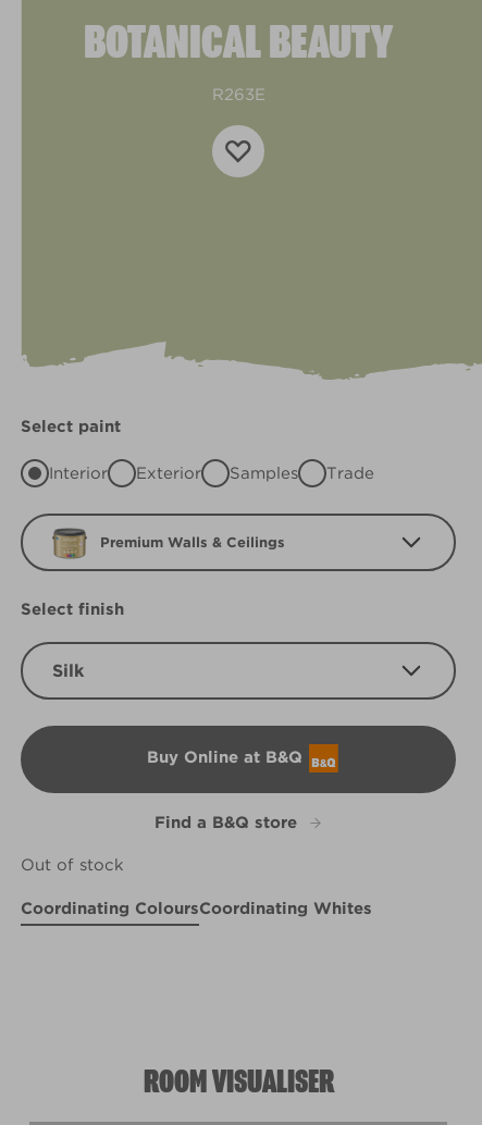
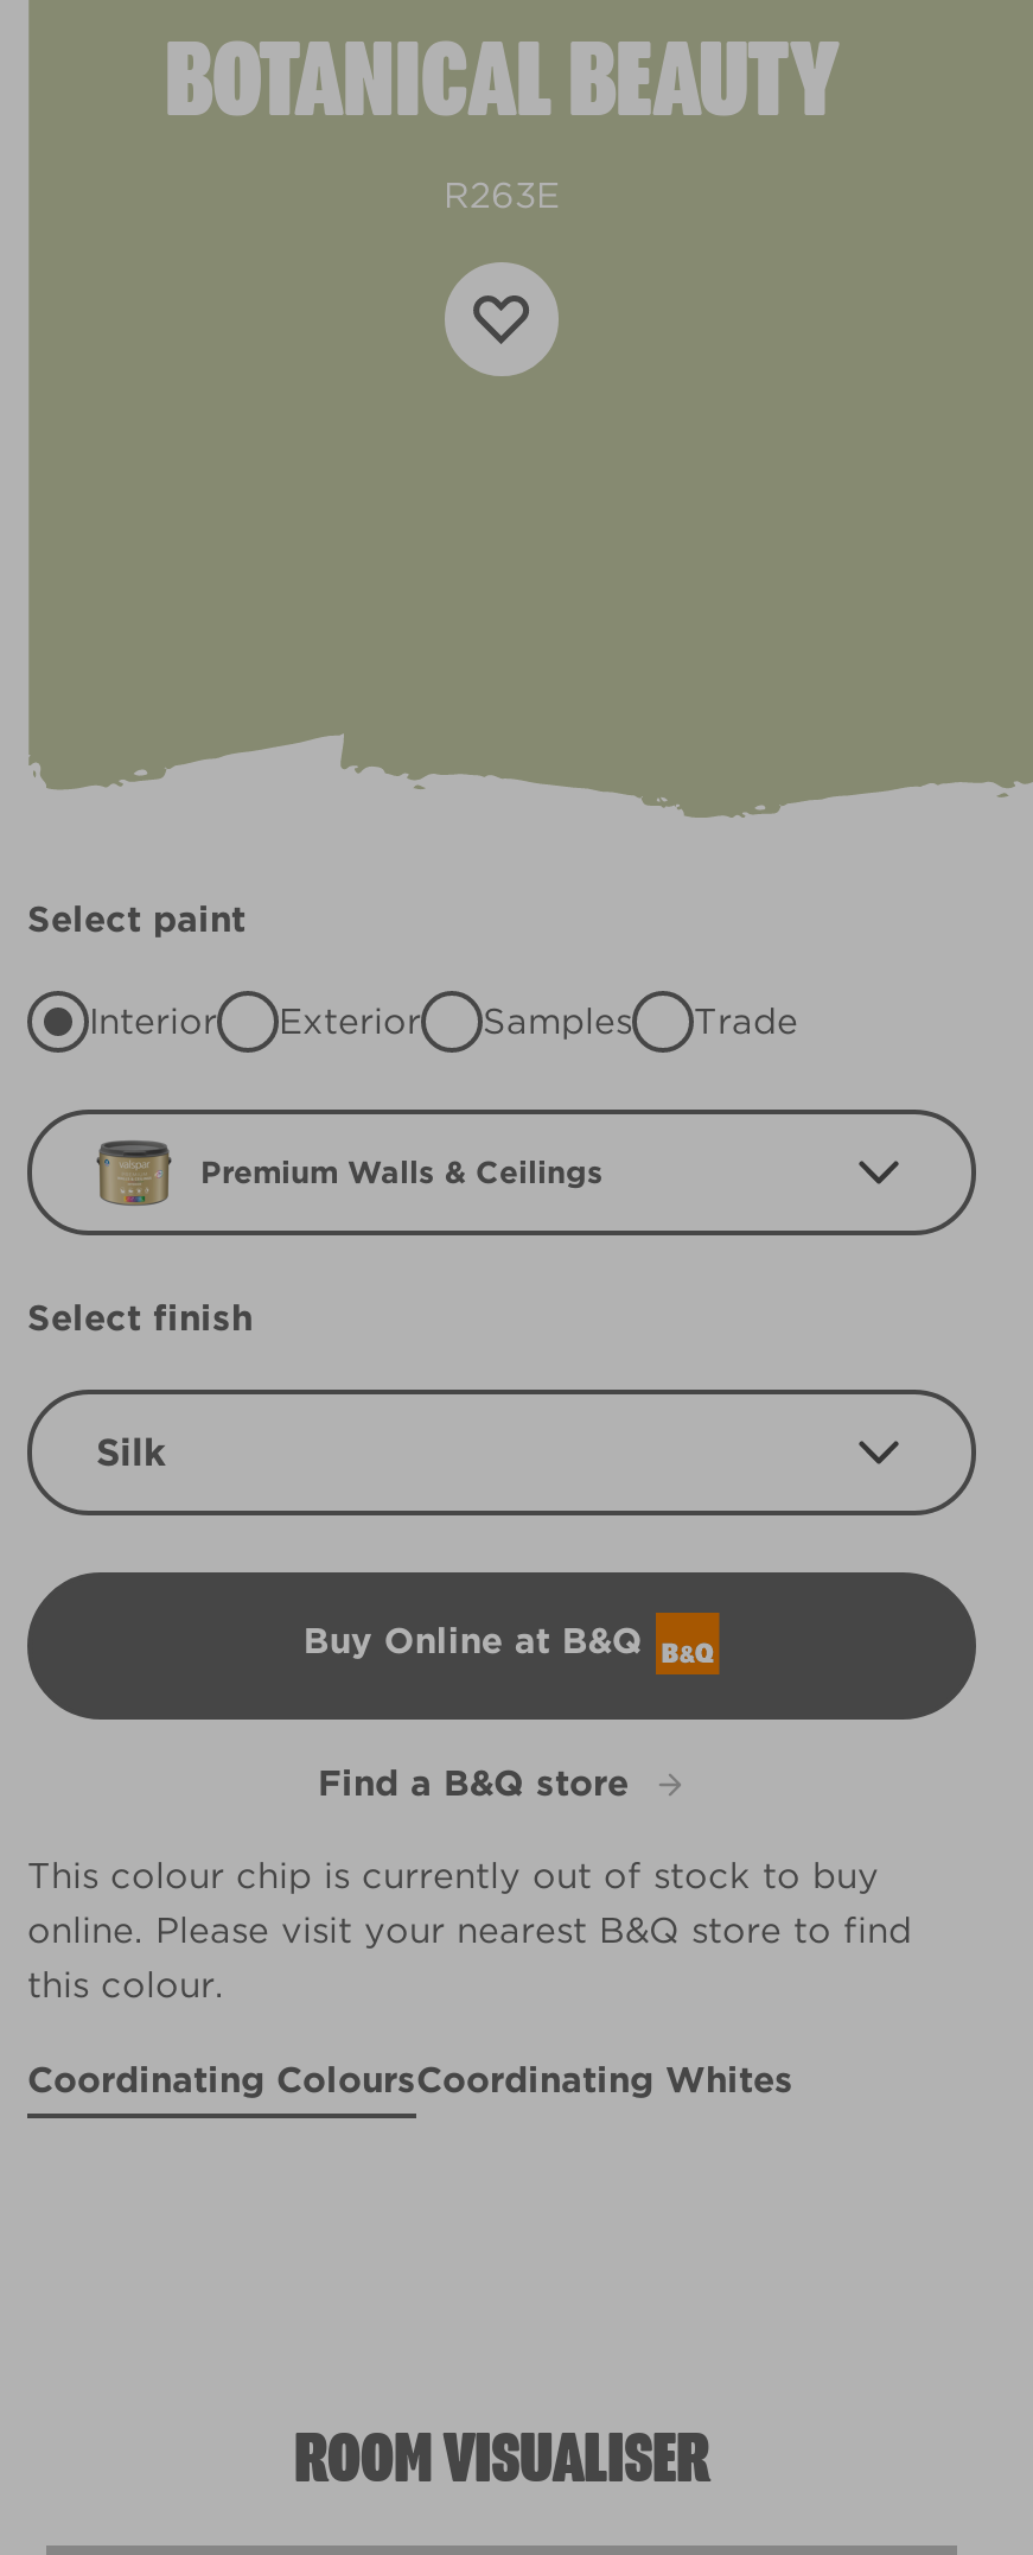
- Out of stock
+ This colour chip is currently out of stock to buy
+ online. Please visit your nearest B&Q store to find
+ this colour.
